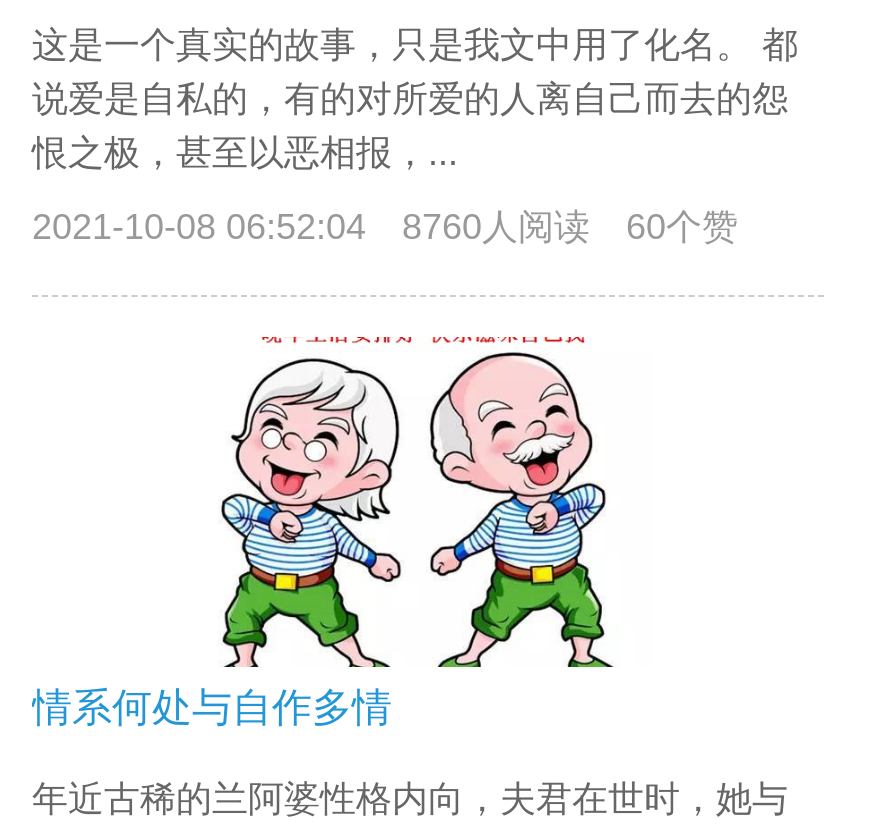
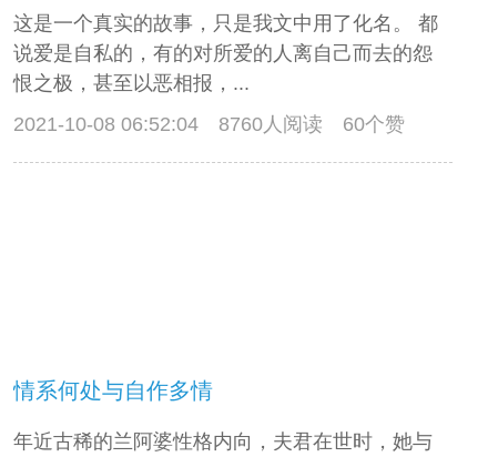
- [image]

- [image]
